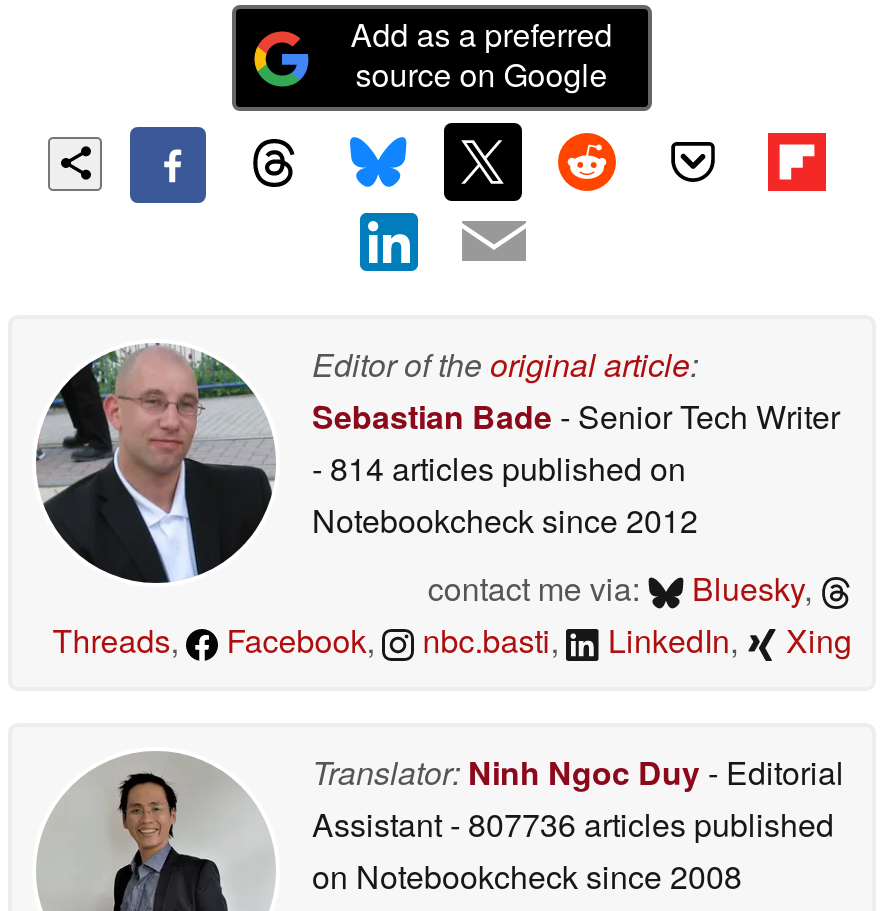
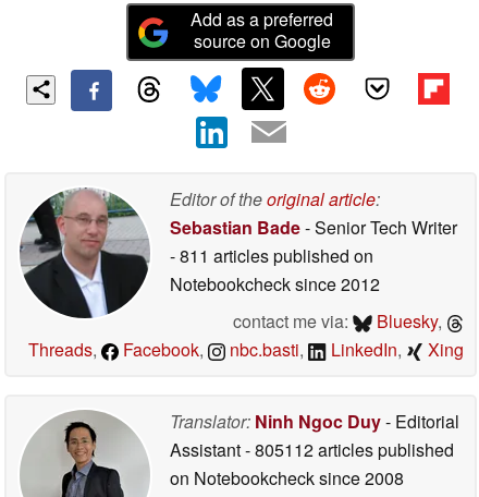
- - 814 articles published on
+ - 811 articles published on

- Assistant - 807736 articles published
+ Assistant - 805112 articles published
